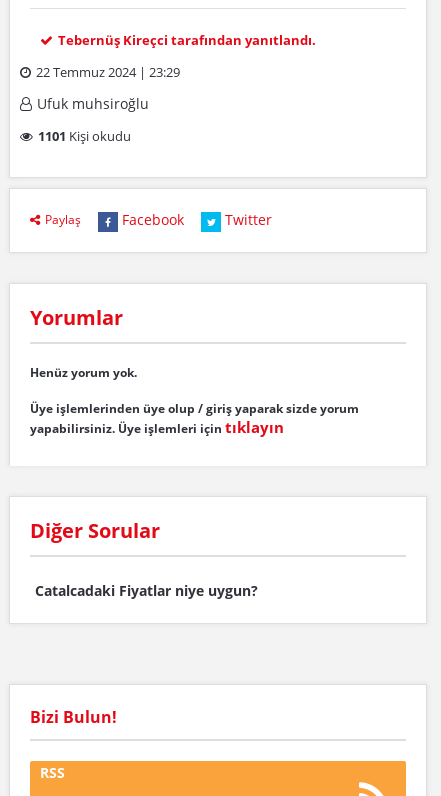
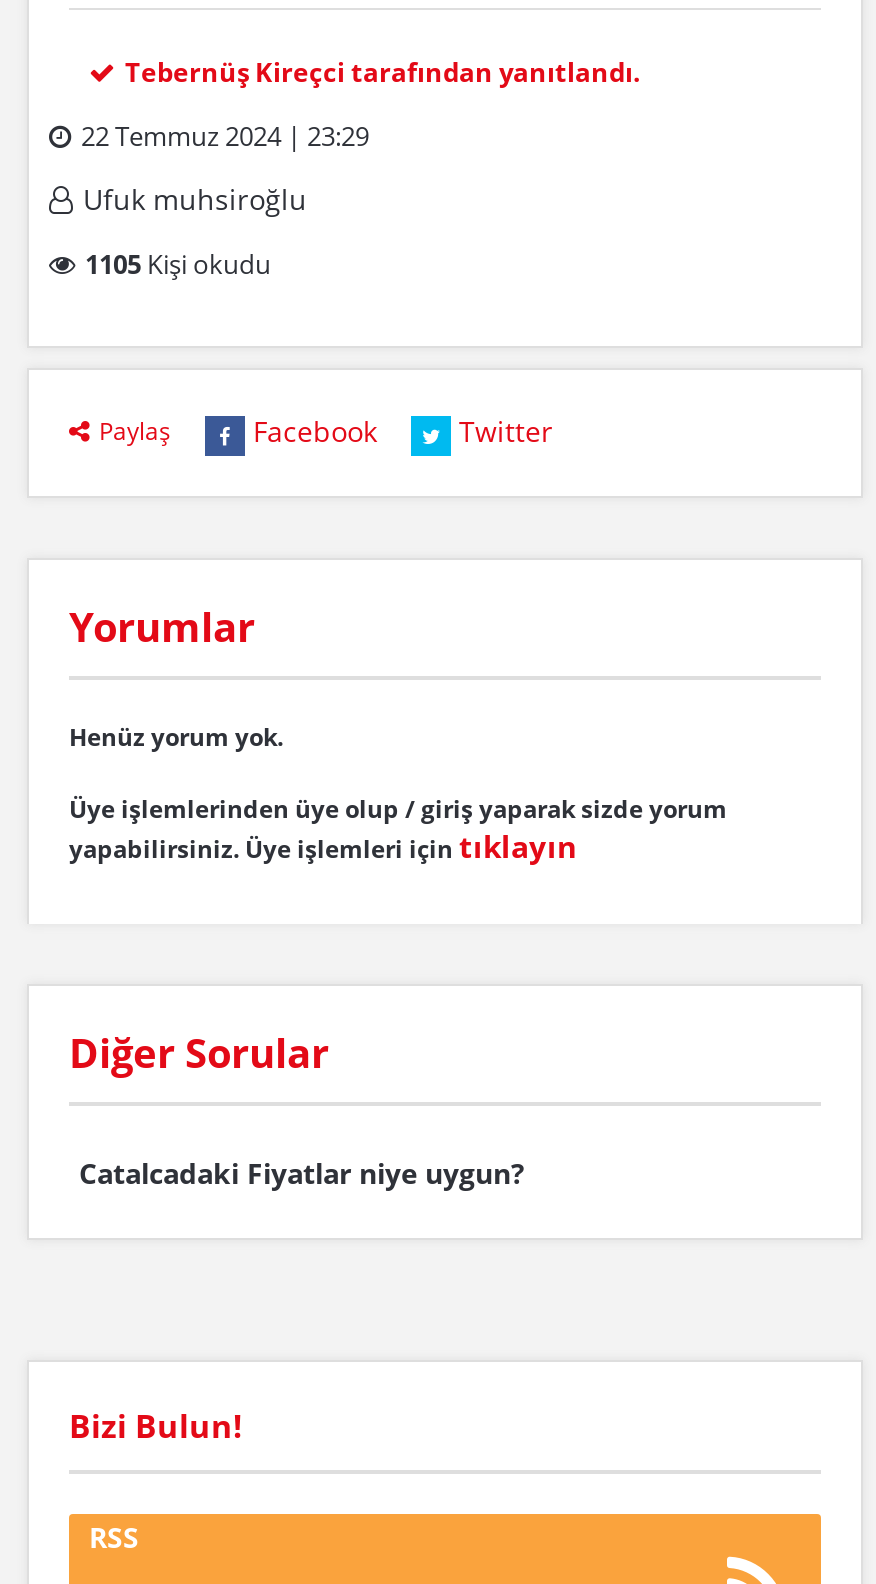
- 1101 Kişi okudu
+ 1105 Kişi okudu
